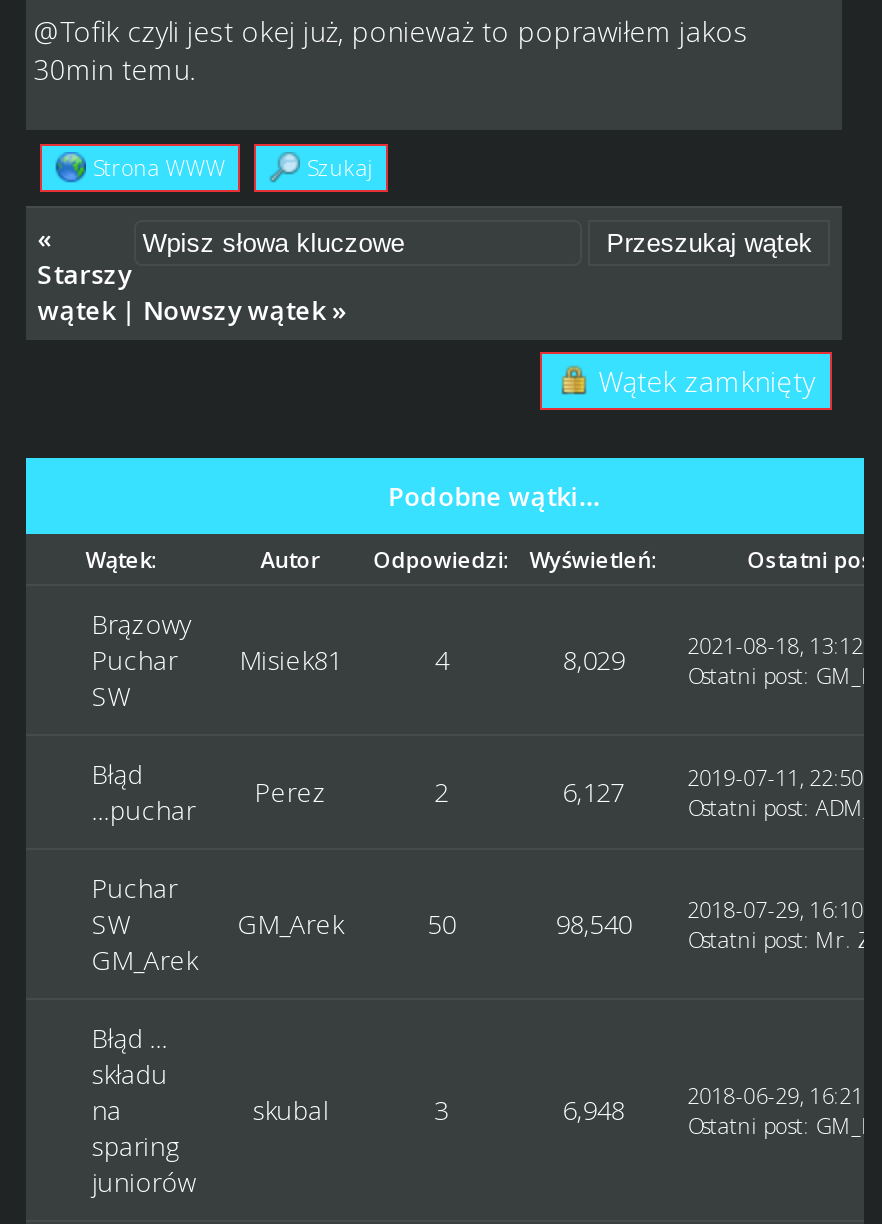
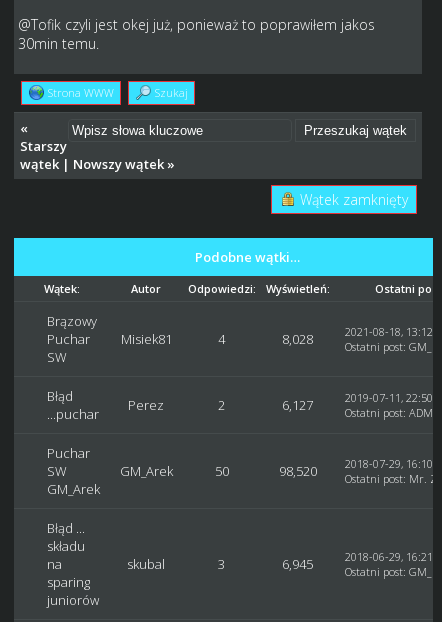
- 8,029
+ 8,028

- 98,540
+ 98,520

- 6,948
+ 6,945
